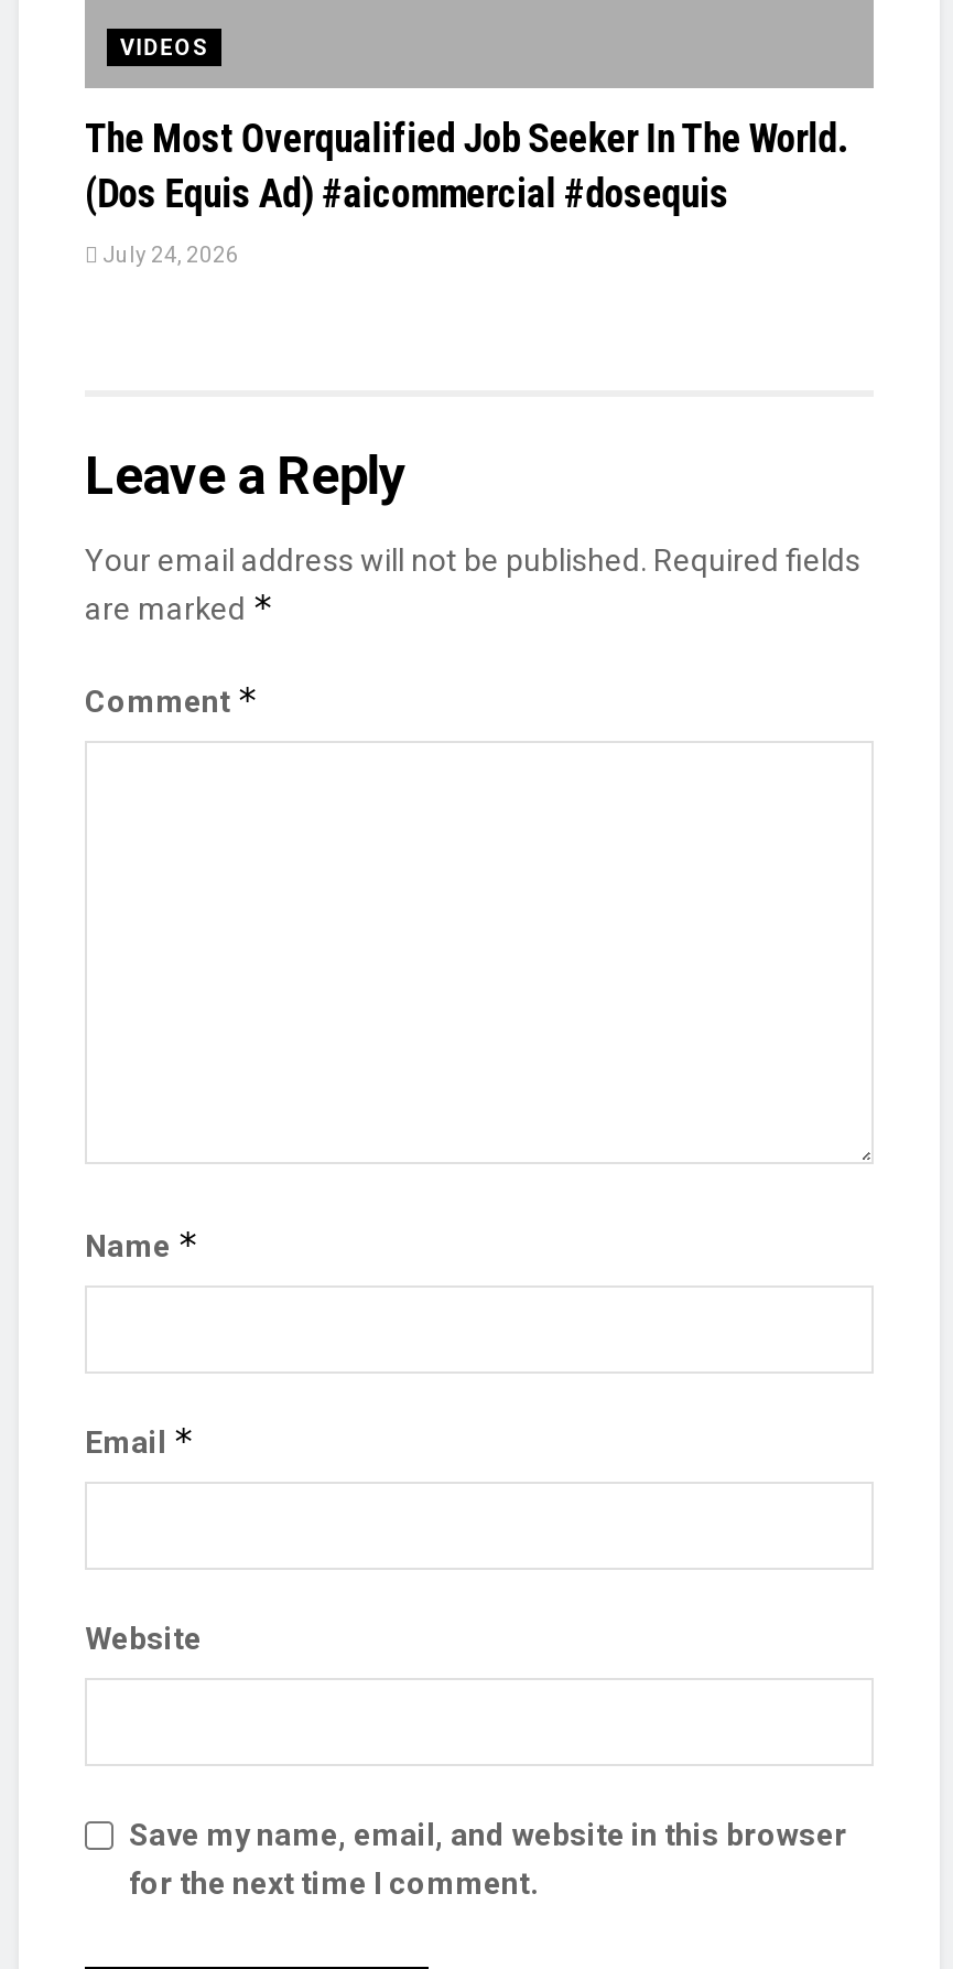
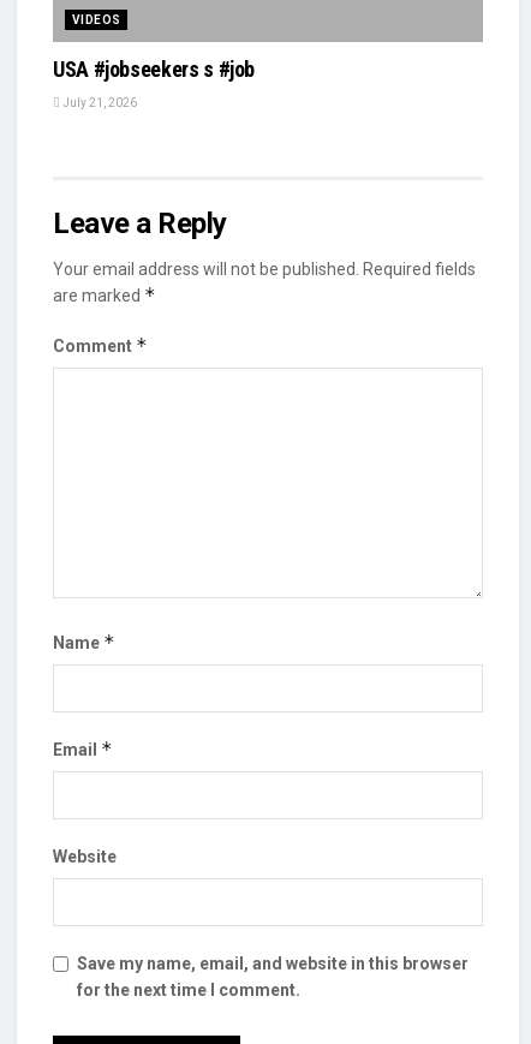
- The Most Overqualified Job Seeker In The World.
- (Dos Equis Ad) #aicommercial #dosequis
+ USA #jobseekers s #job

- July 24, 2026
+ July 21, 2026
